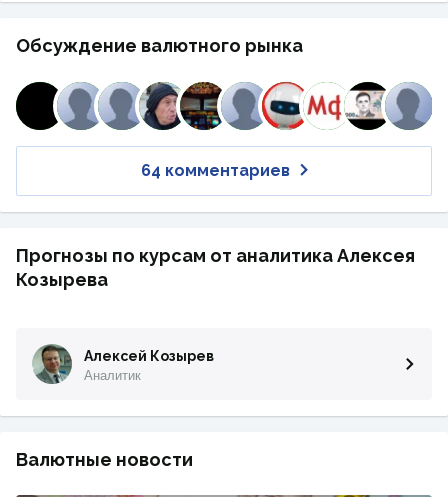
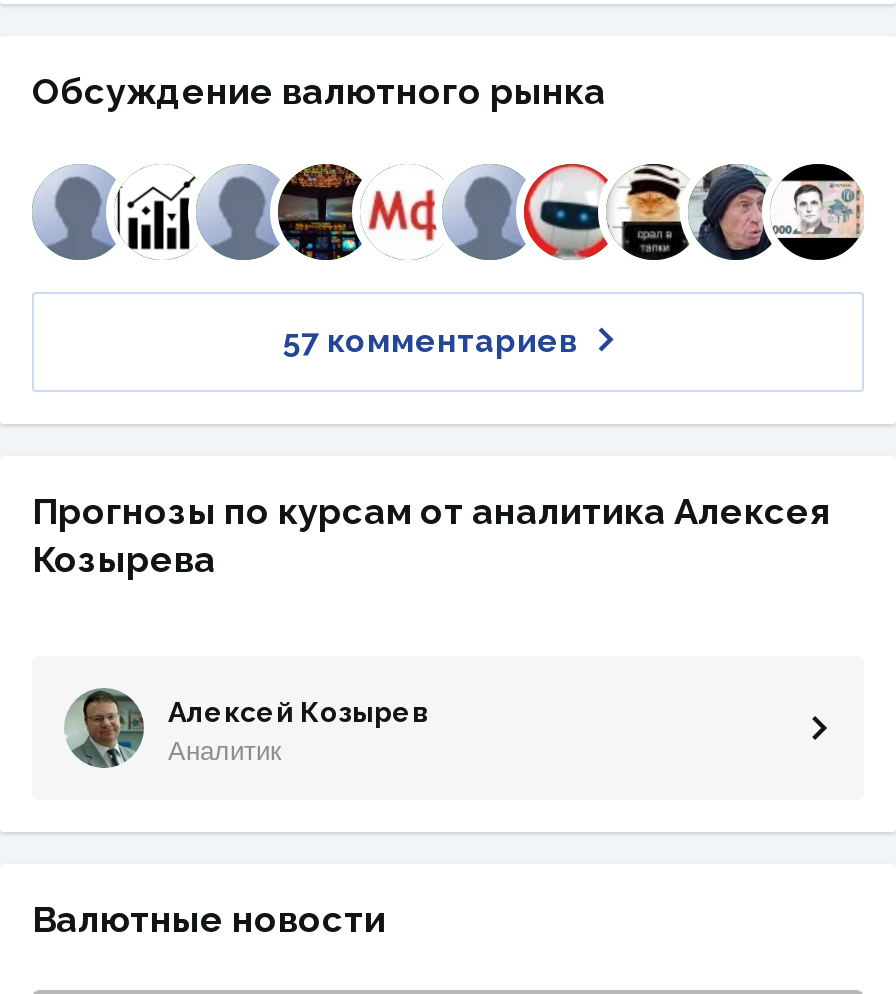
- [image]
+ [image]

- [image]
- 64 комментариев
+ [image]
+ 57 комментариев

- [image]
+ [image]
